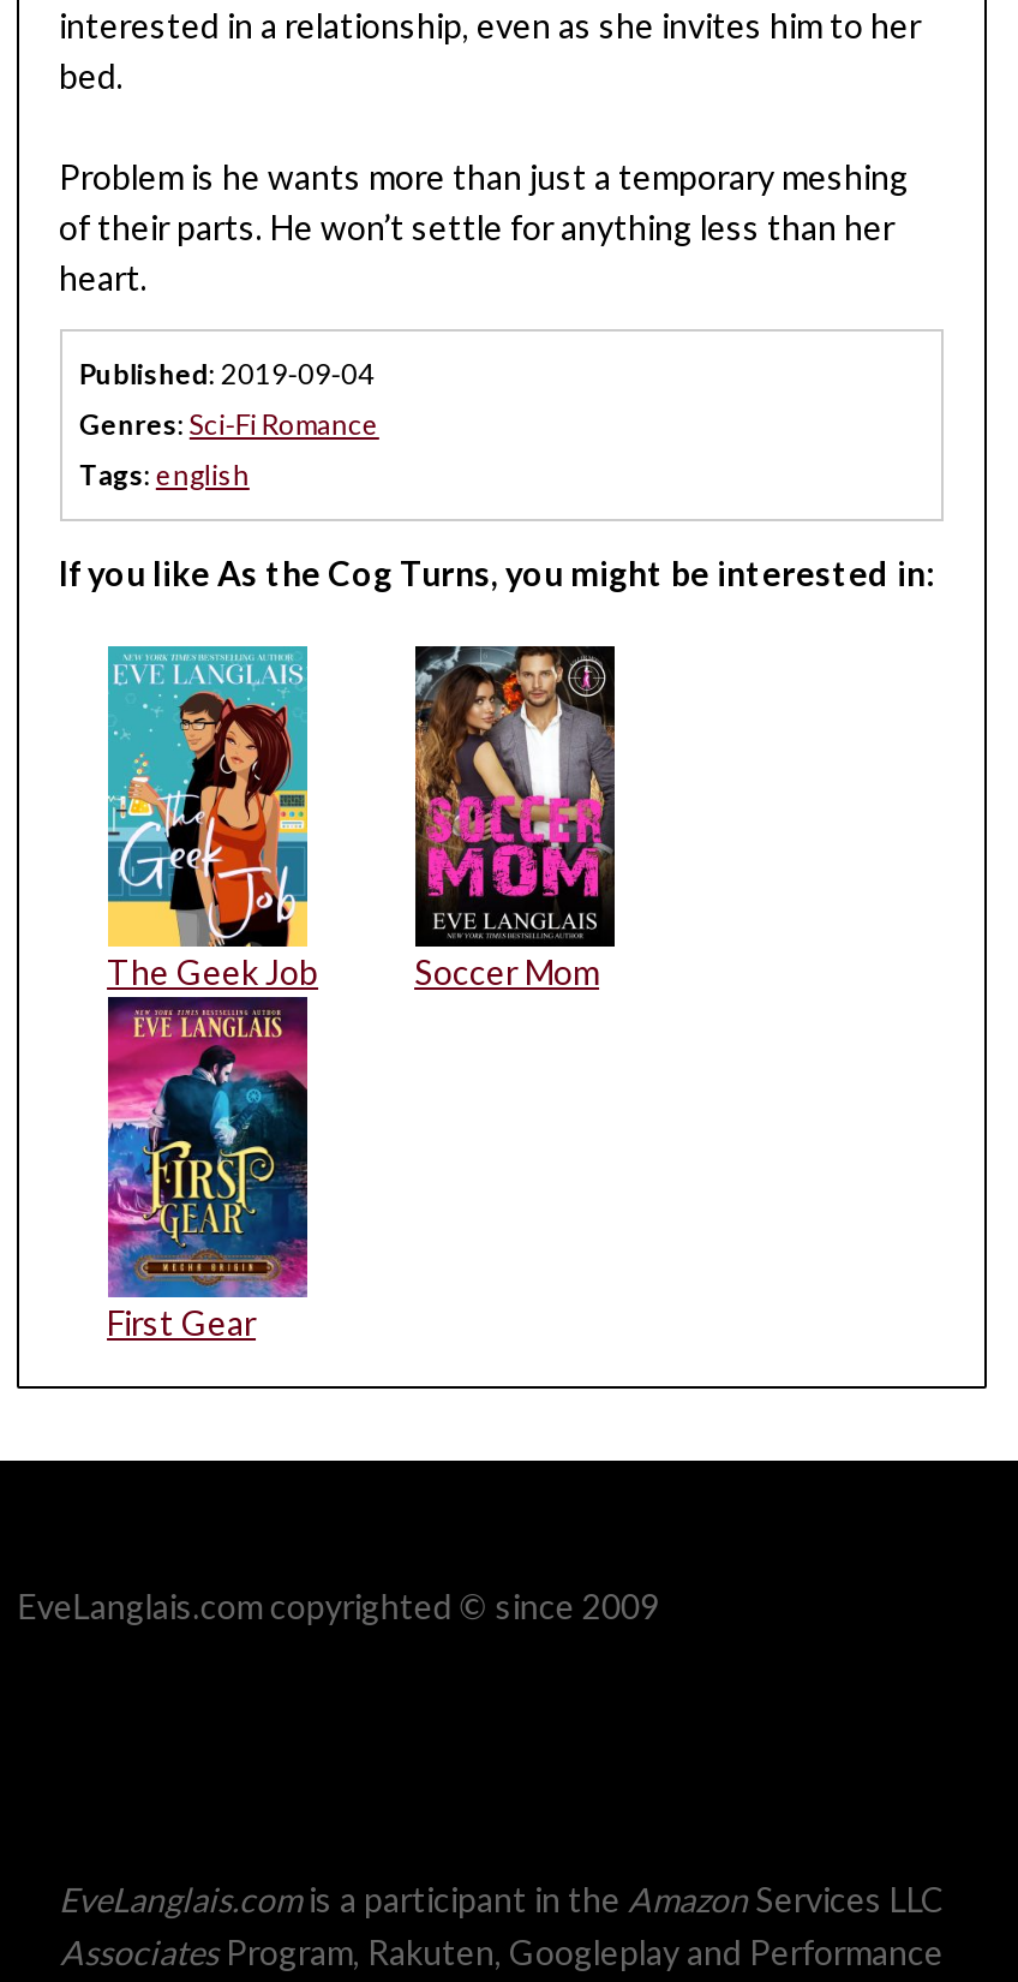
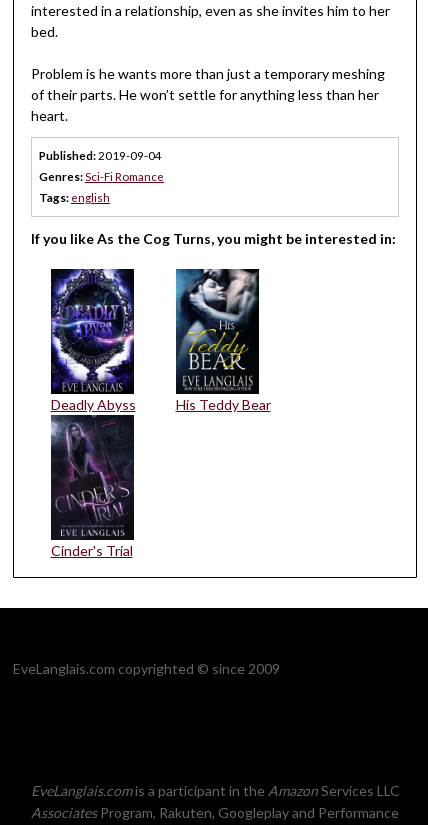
- [image]
- The Geek Job
- Soccer Mom
+ [image]
+ Deadly Abyss
+ His Teddy Bear

- [image]
+ [image]

- [image]
- First Gear
+ [image]
+ Cinder's Trial
